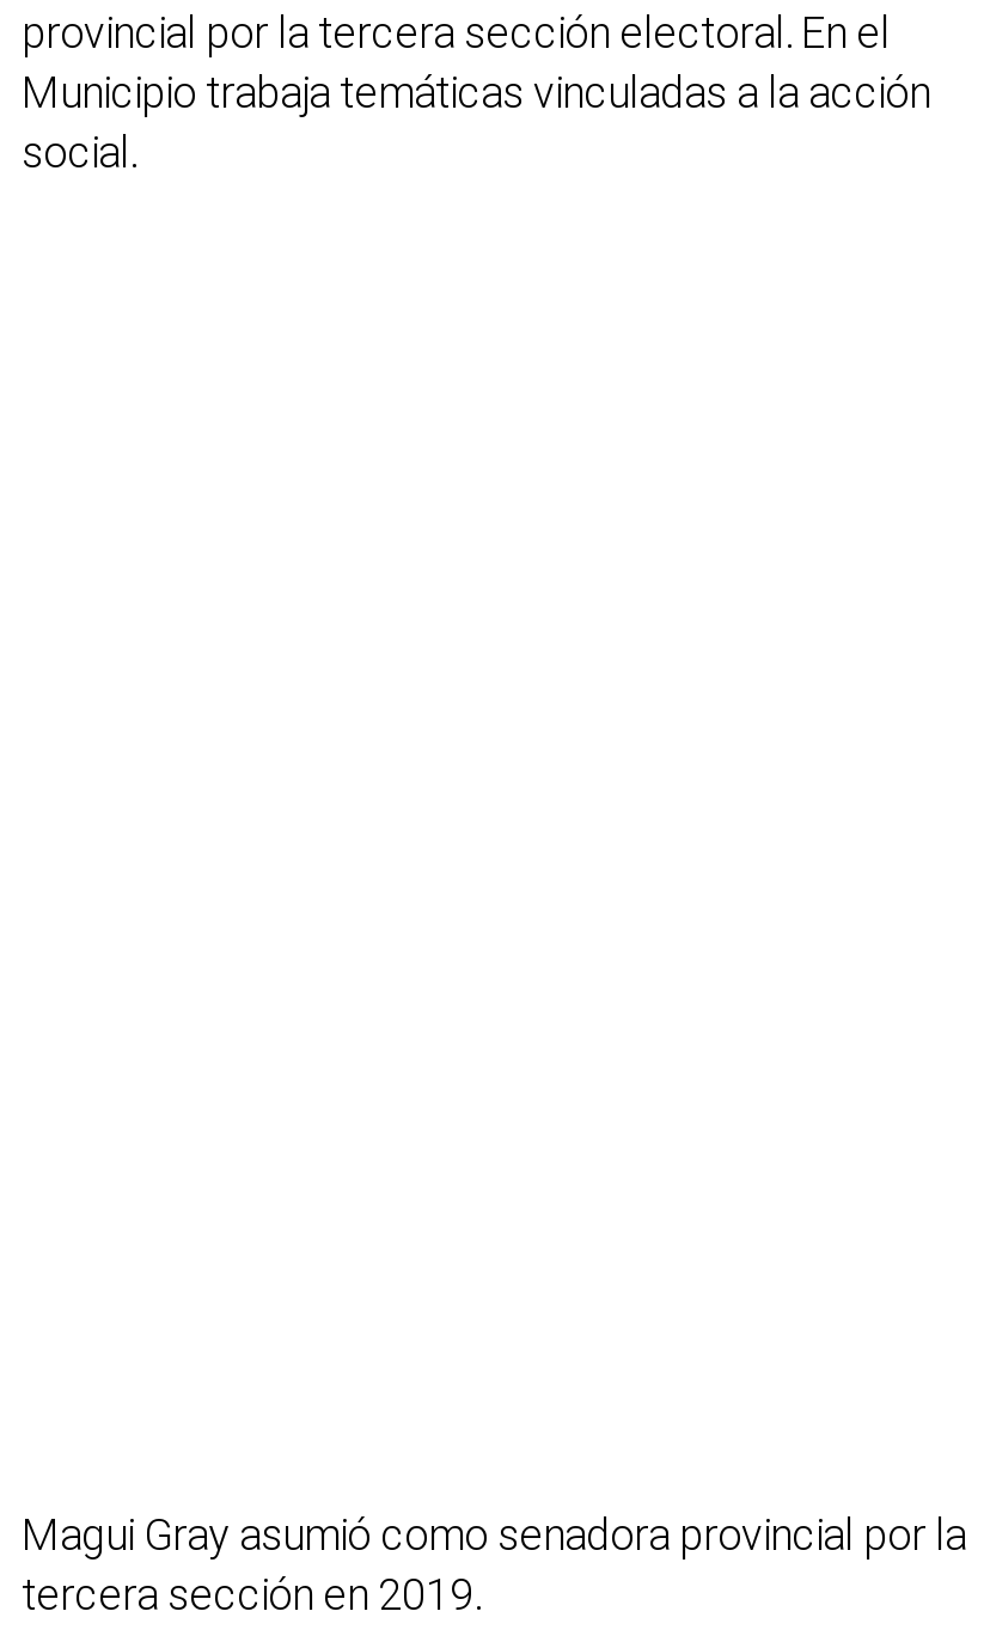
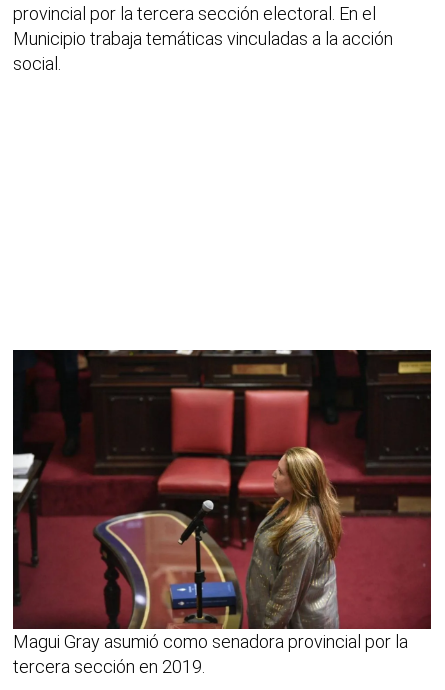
+ [image]
